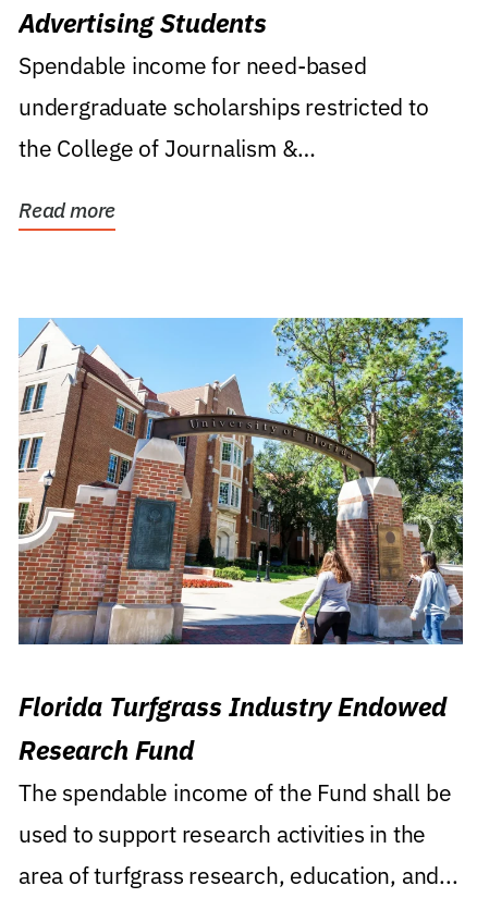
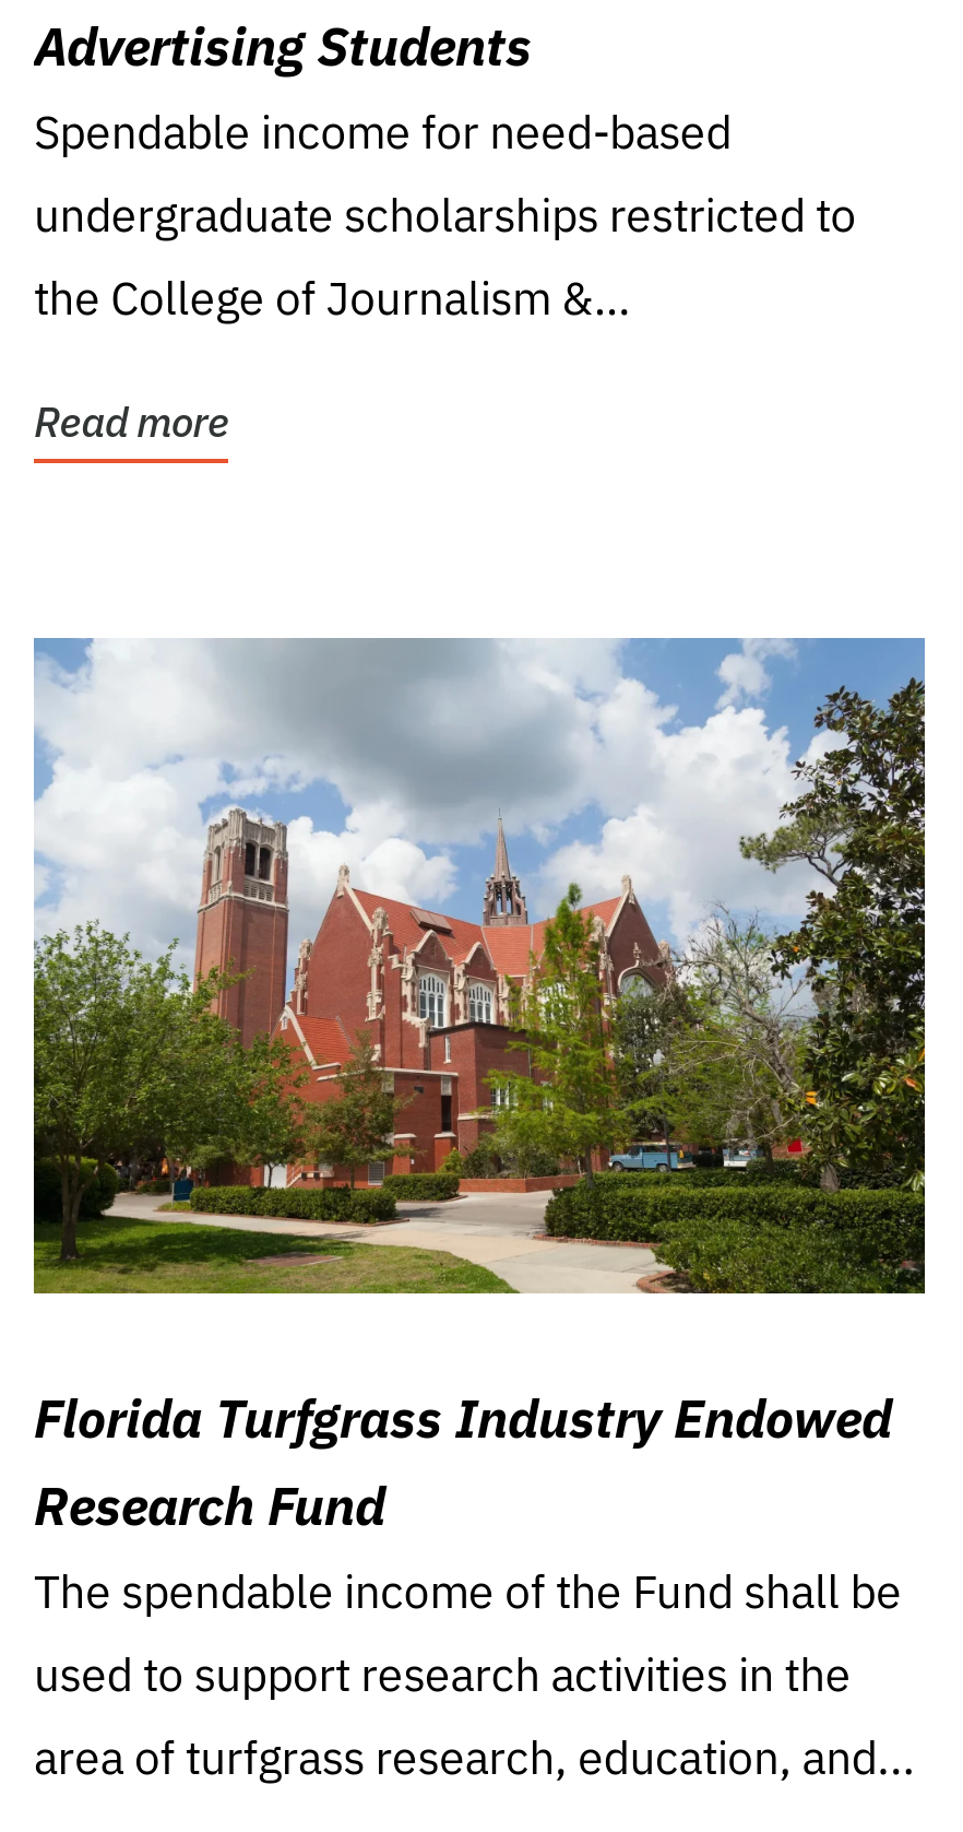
- [image]
+ [image]
